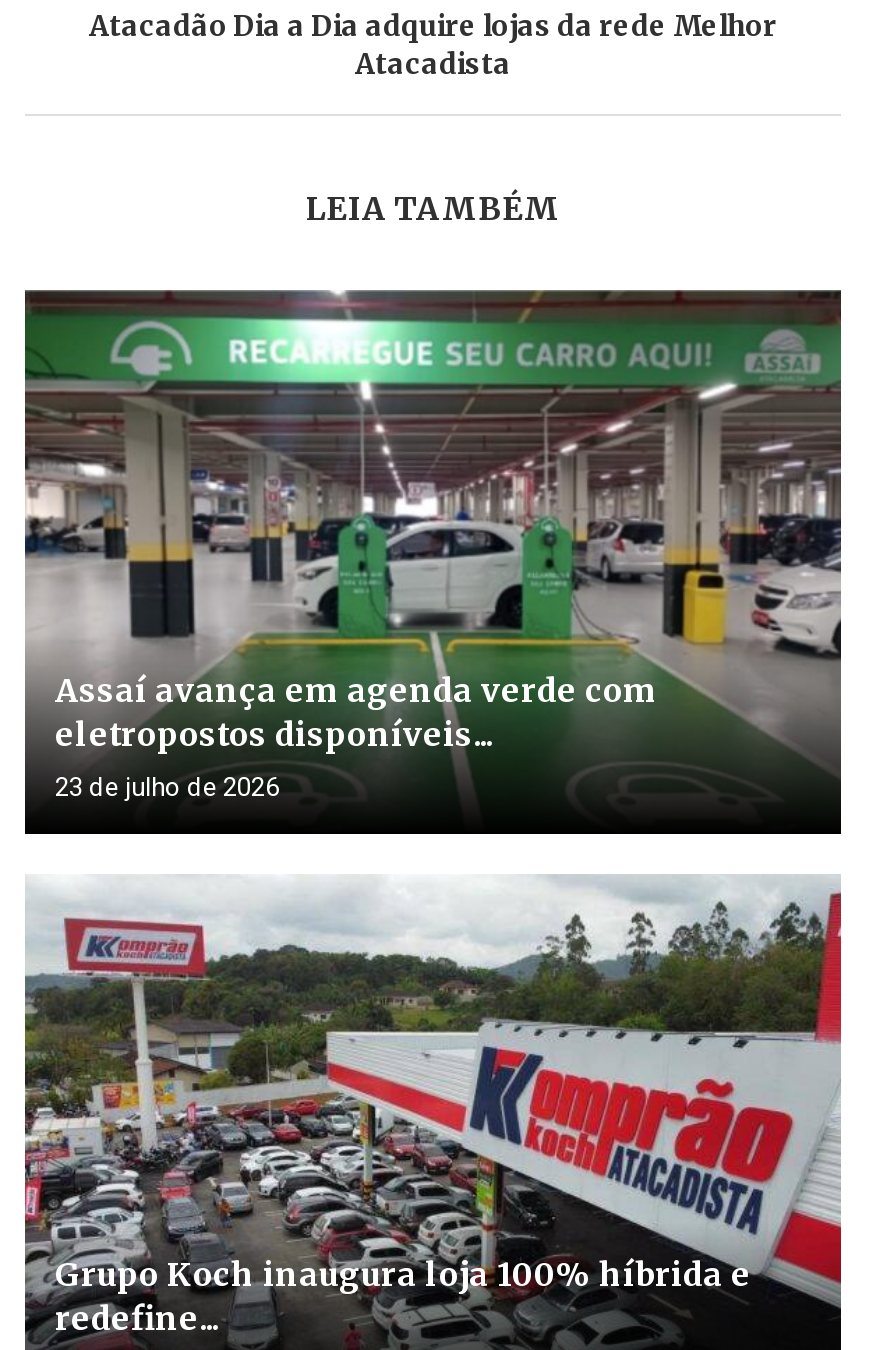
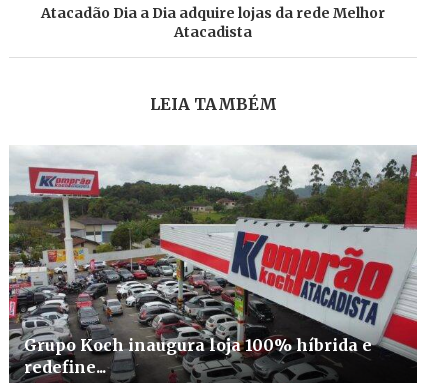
- [image]
- Assaí avança em agenda verde com
- eletropostos disponíveis...
- 23 de julho de 2026
